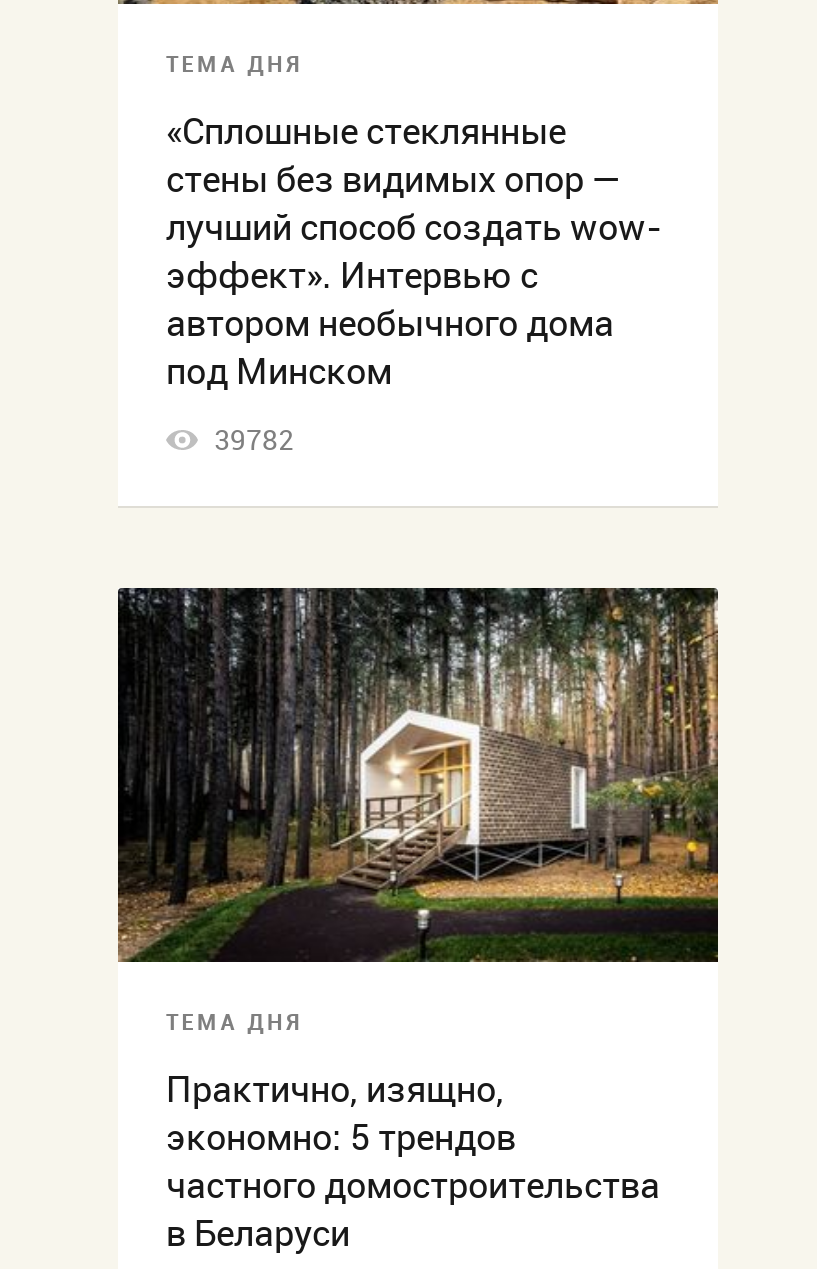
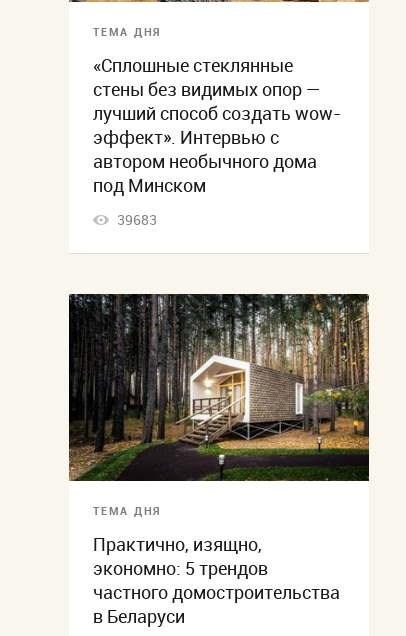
- 39782
+ 39683
